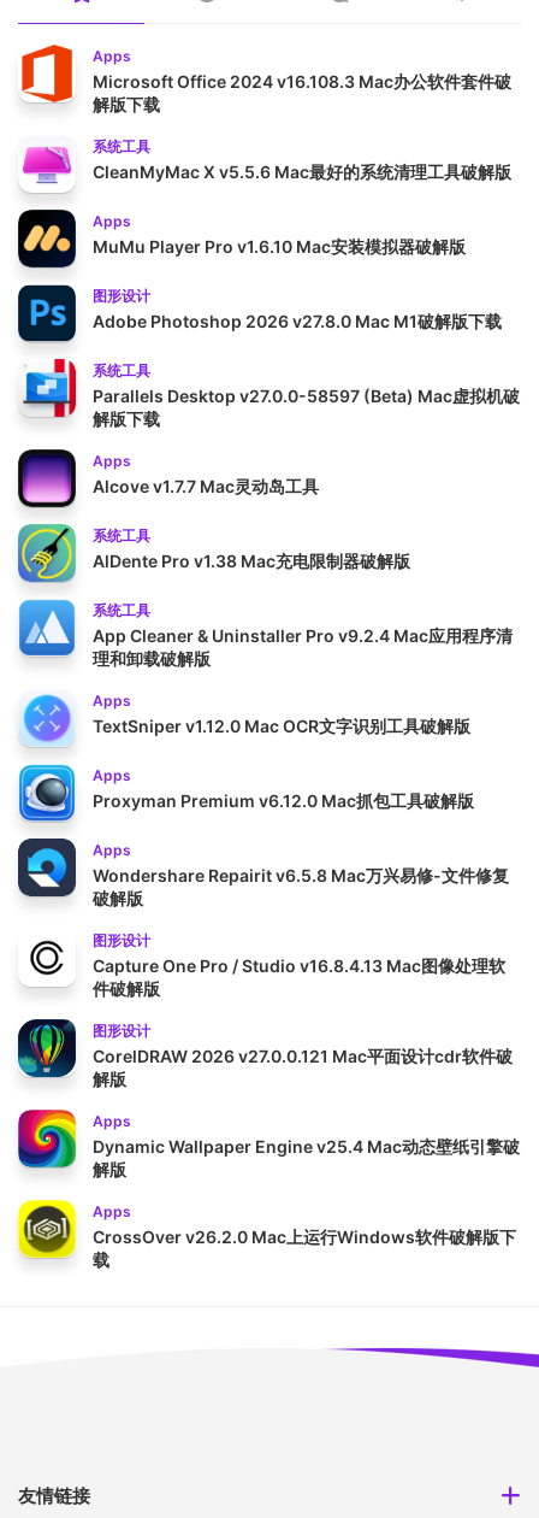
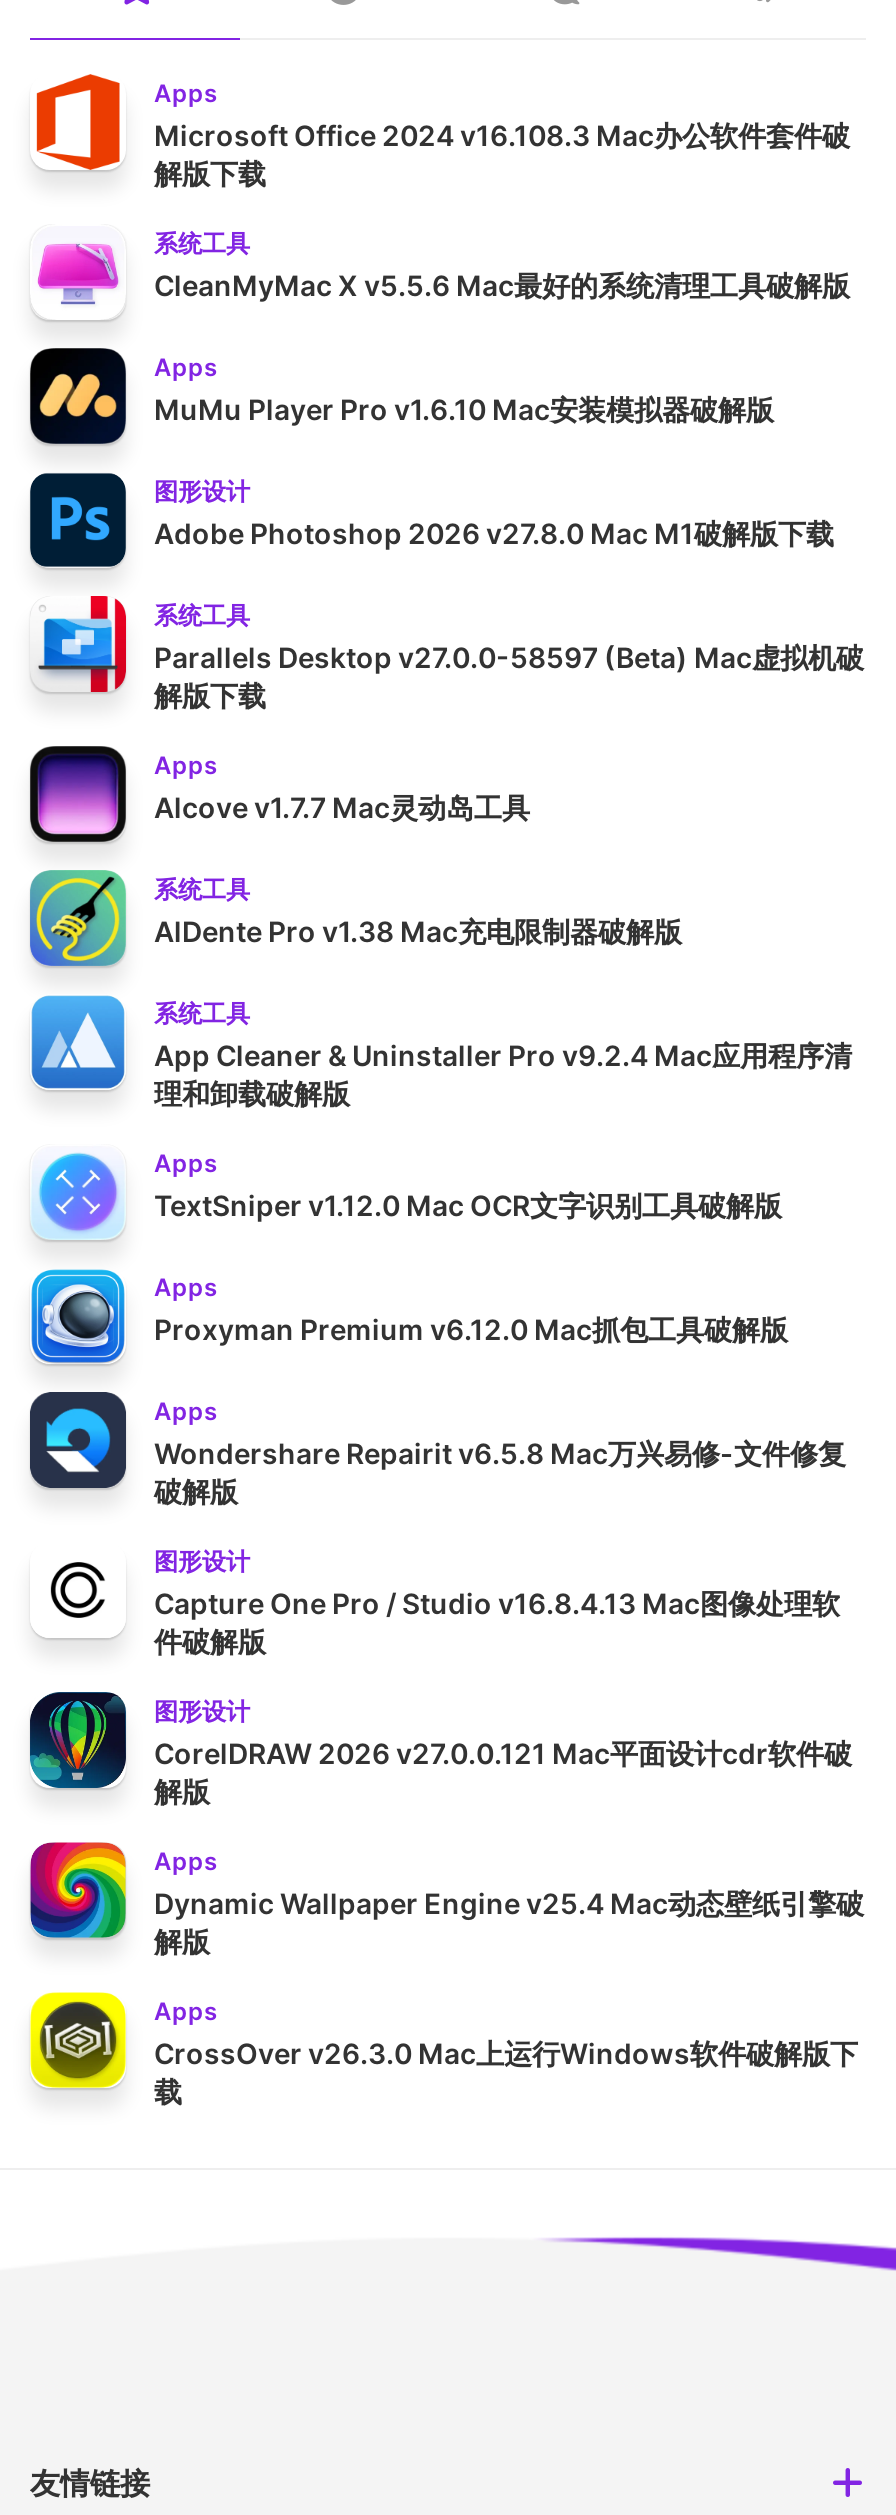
- CrossOver v26.2.0 Mac上运行Windows软件破解版下
+ CrossOver v26.3.0 Mac上运行Windows软件破解版下
